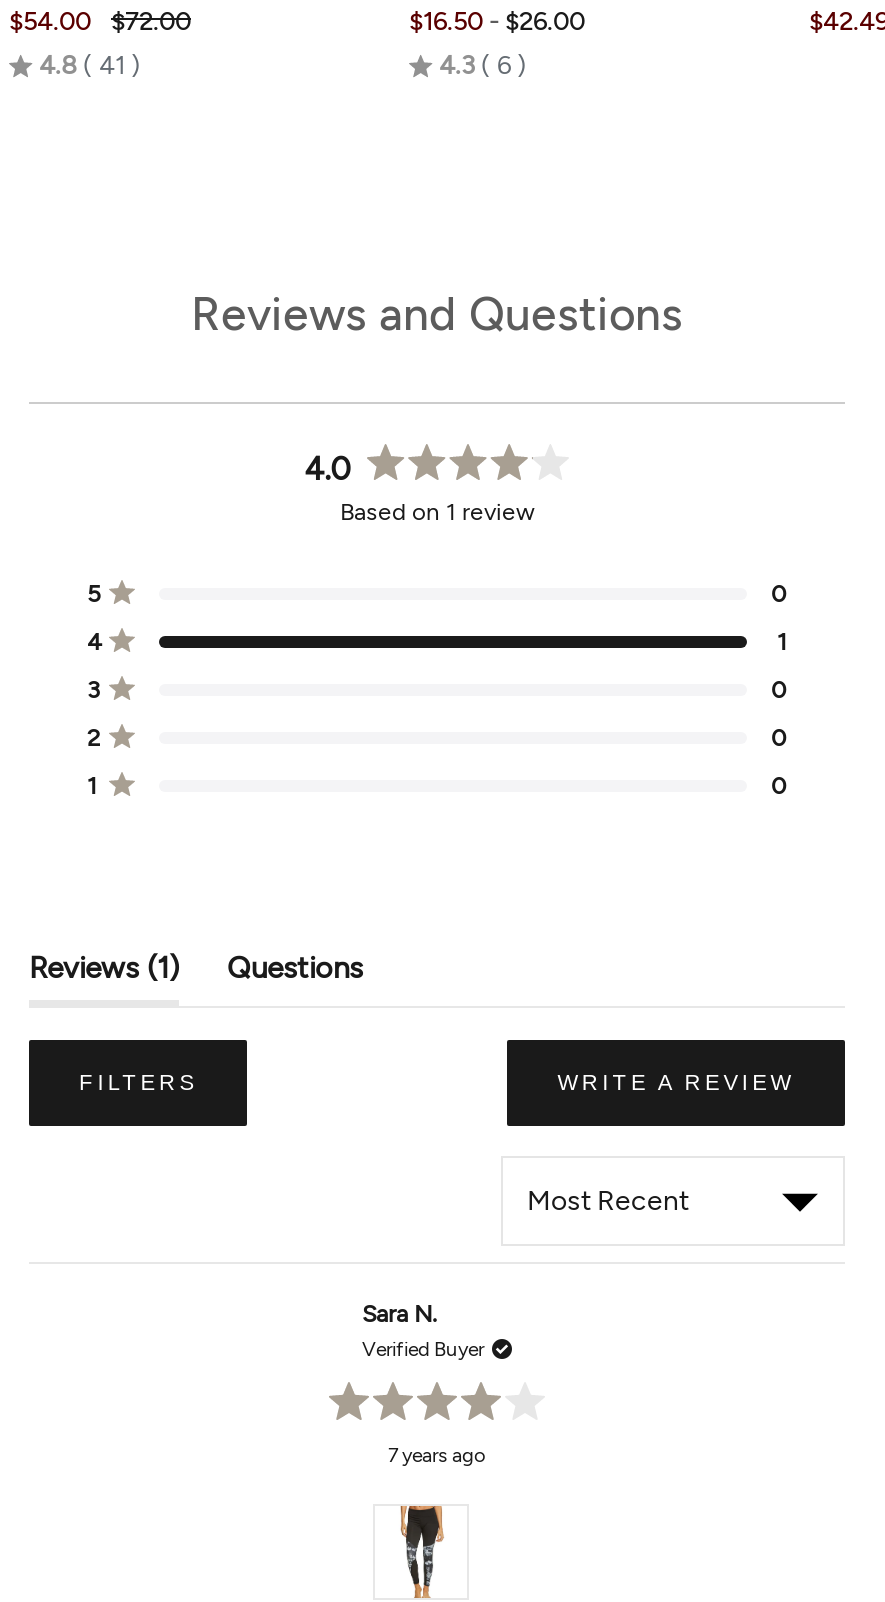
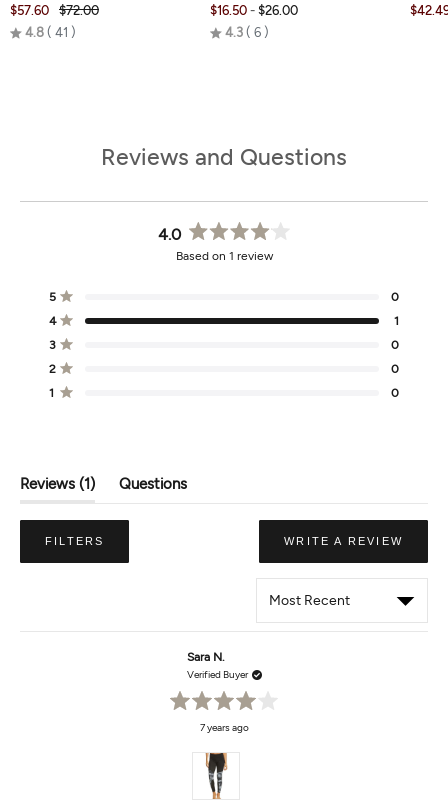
- $54.00 $72.00
+ $57.60 $72.00
